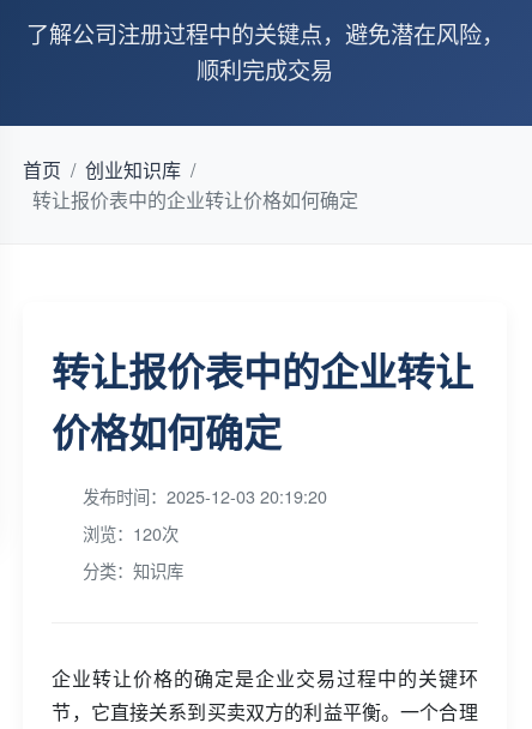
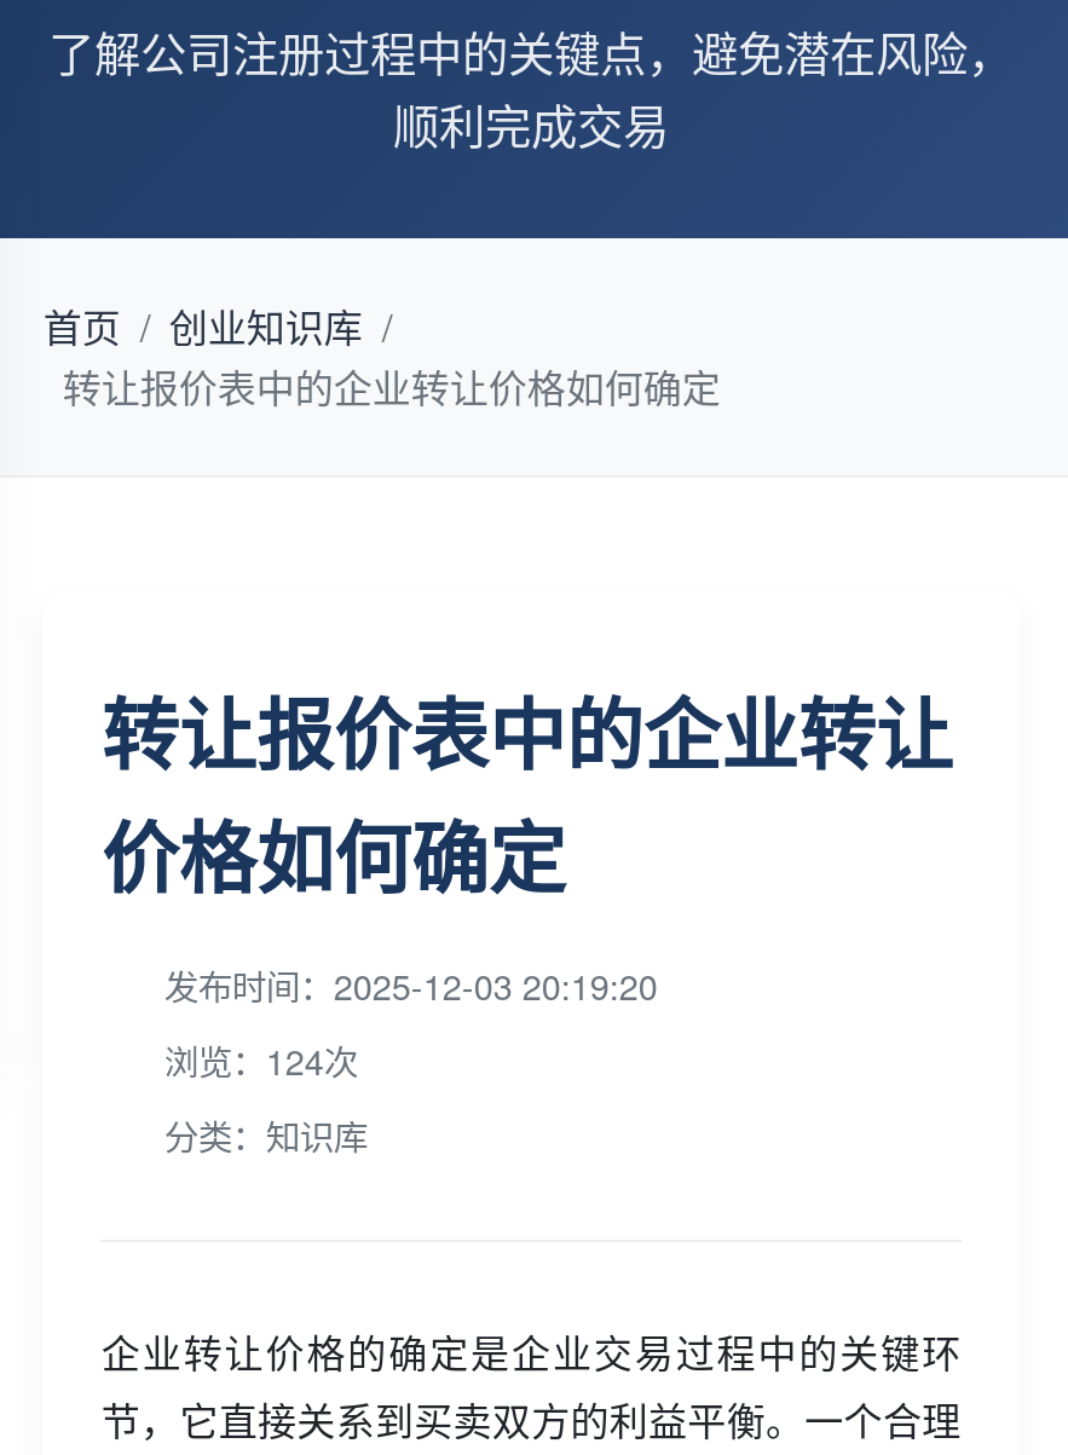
- 浏览：120次
+ 浏览：124次
